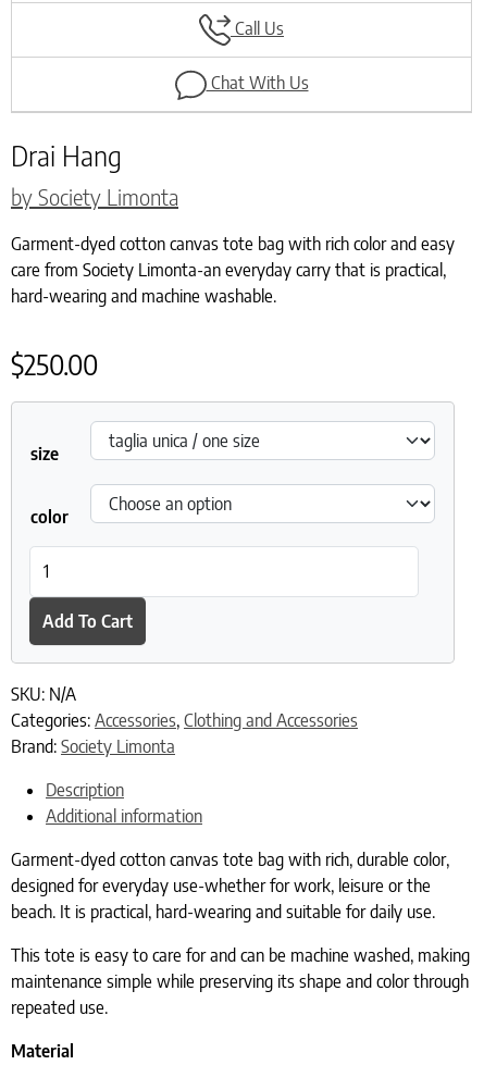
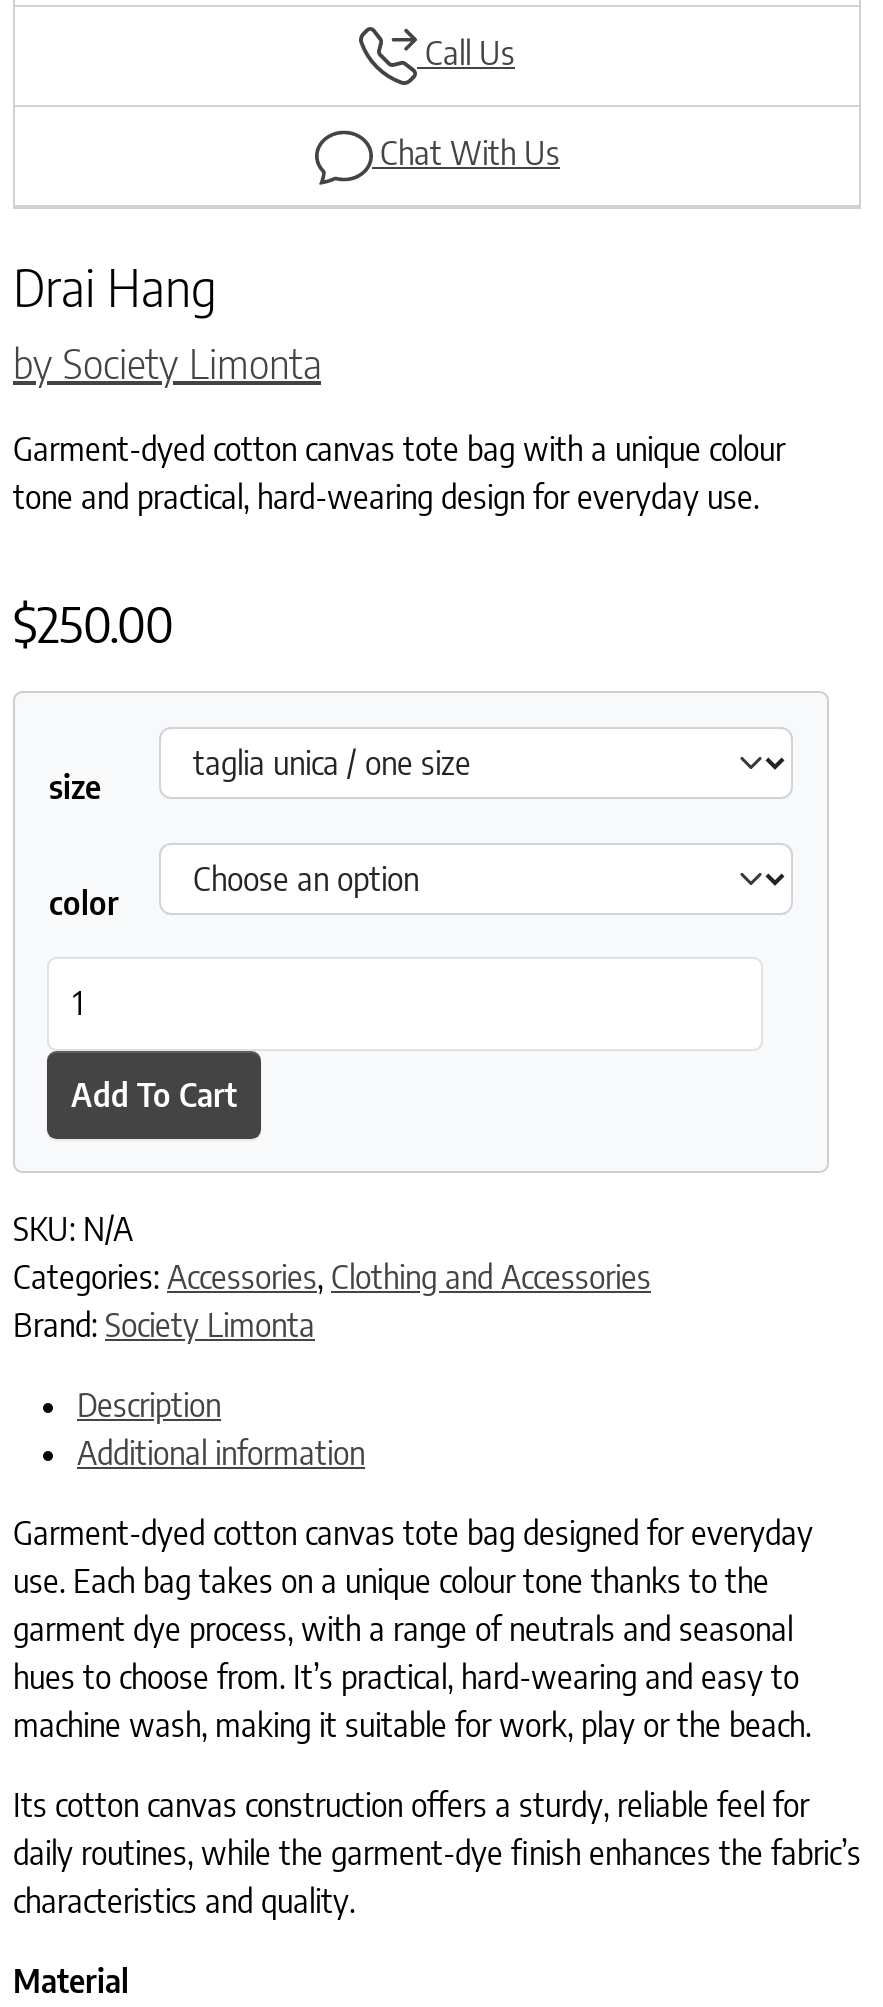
- Garment-dyed cotton canvas tote bag with rich color and easy
- care from Society Limonta-an everyday carry that is practical,
- hard-wearing and machine washable.
+ Garment-dyed cotton canvas tote bag with a unique colour
+ tone and practical, hard-wearing design for everyday use.

moved up: $250.00 | size | color | ... | Description | Additional information

- Garment-dyed cotton canvas tote bag with rich, durable color,
- designed for everyday use-whether for work, leisure or the
- beach. It is practical, hard-wearing and suitable for daily use.
+ Garment-dyed cotton canvas tote bag designed for everyday
+ use. Each bag takes on a unique colour tone thanks to the
+ garment dye process, with a range of neutrals and seasonal
+ hues to choose from. It’s practical, hard-wearing and easy to
+ machine wash, making it suitable for work, play or the beach.

- This tote is easy to care for and can be machine washed, making
- maintenance simple while preserving its shape and color through
- repeated use.
+ Its cotton canvas construction offers a sturdy, reliable feel for
+ daily routines, while the garment-dye finish enhances the fabric’s
+ characteristics and quality.
